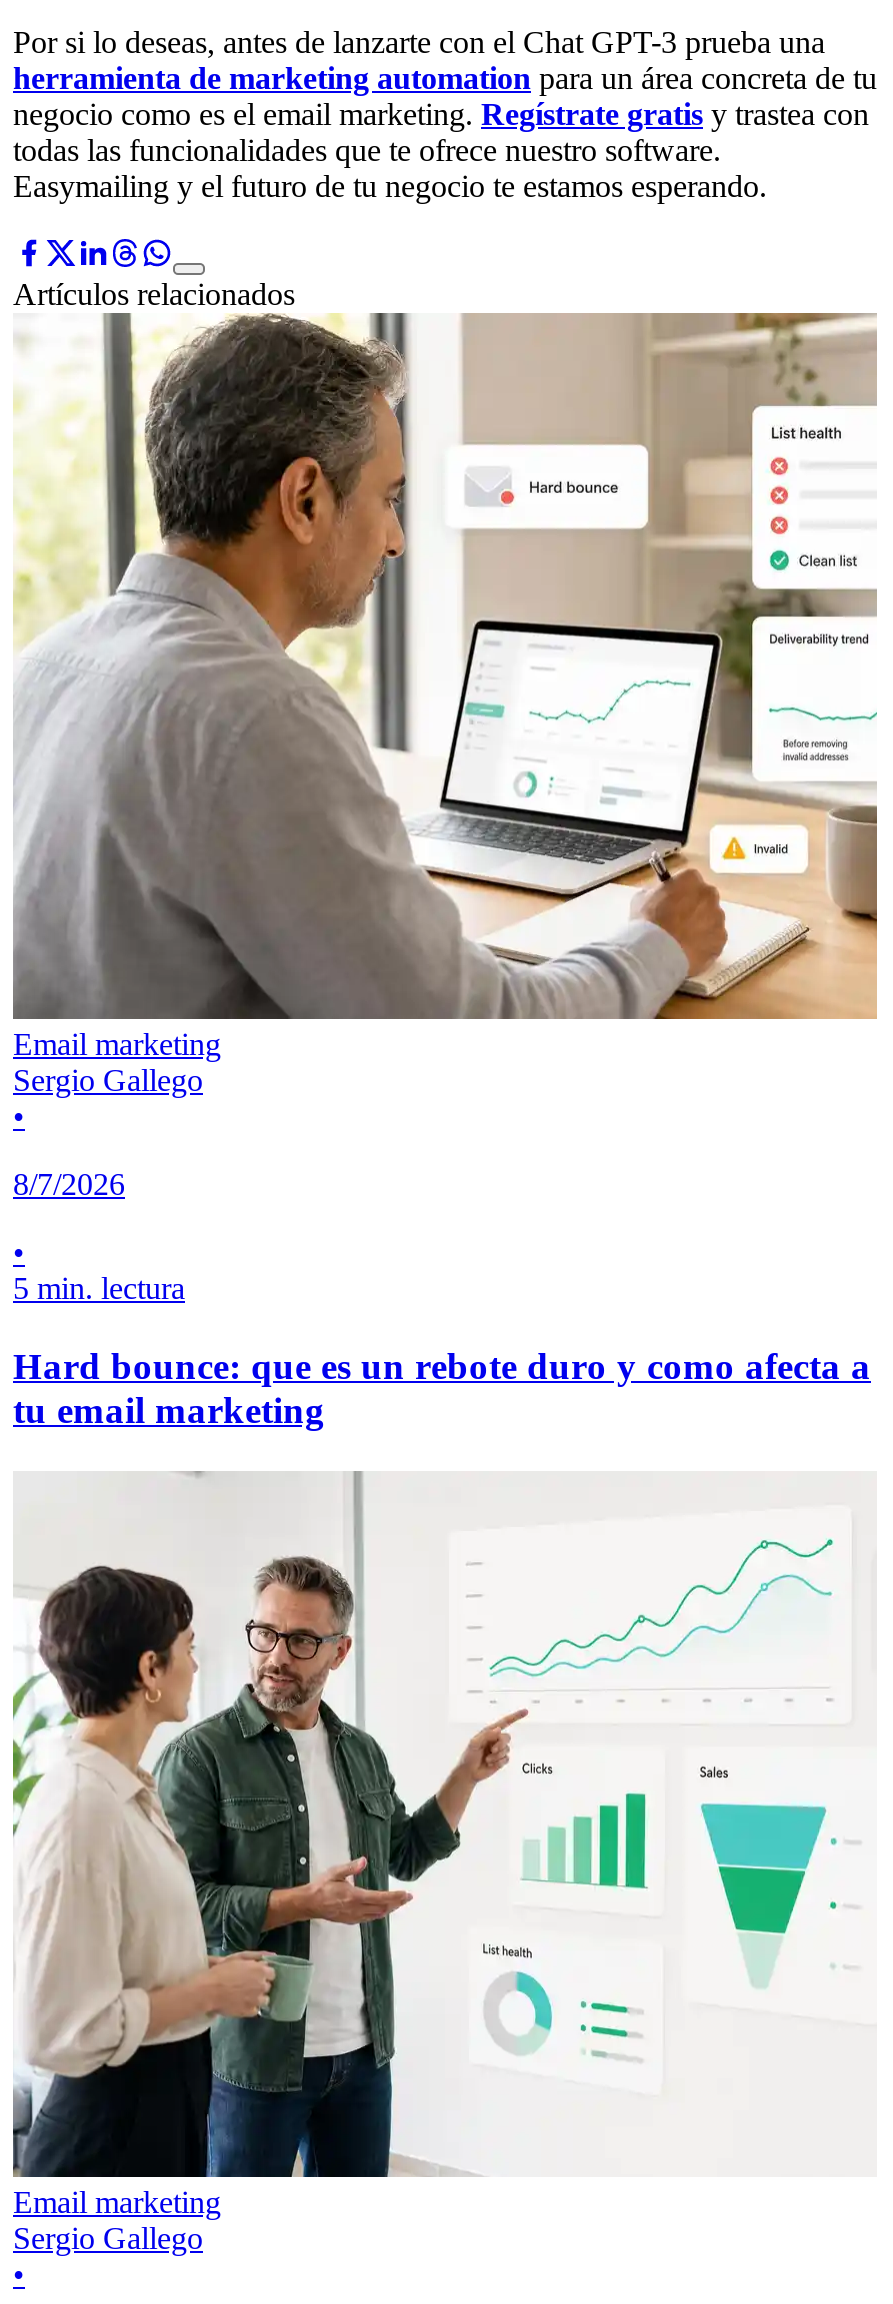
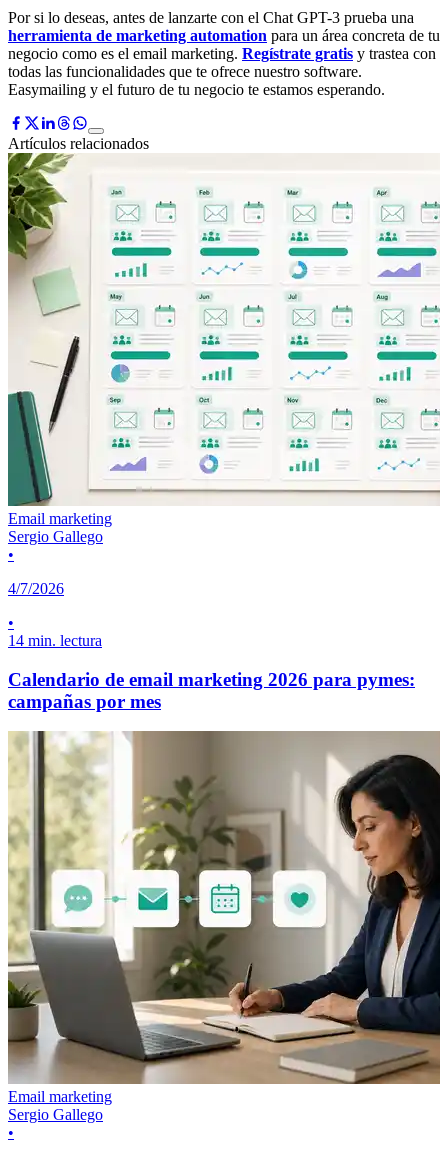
- [image]
+ [image]

- 8/7/2026
+ 4/7/2026

- 5 min. lectura
+ 14 min. lectura

- Hard bounce: que es un rebote duro y como afecta a
- tu email marketing
+ Calendario de email marketing 2026 para pymes:
+ campañas por mes

- [image]
+ [image]
